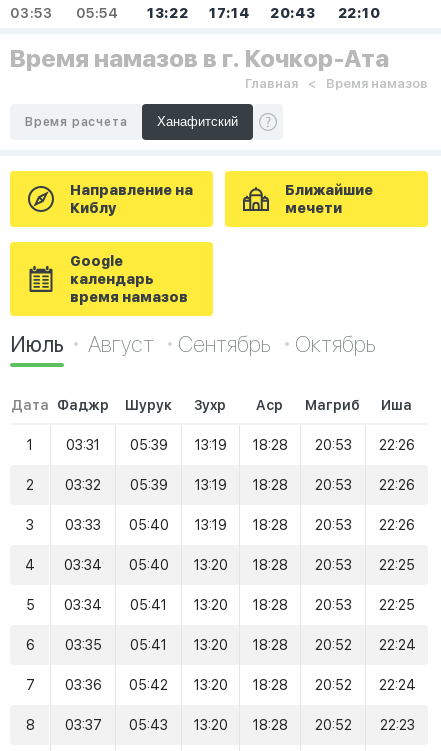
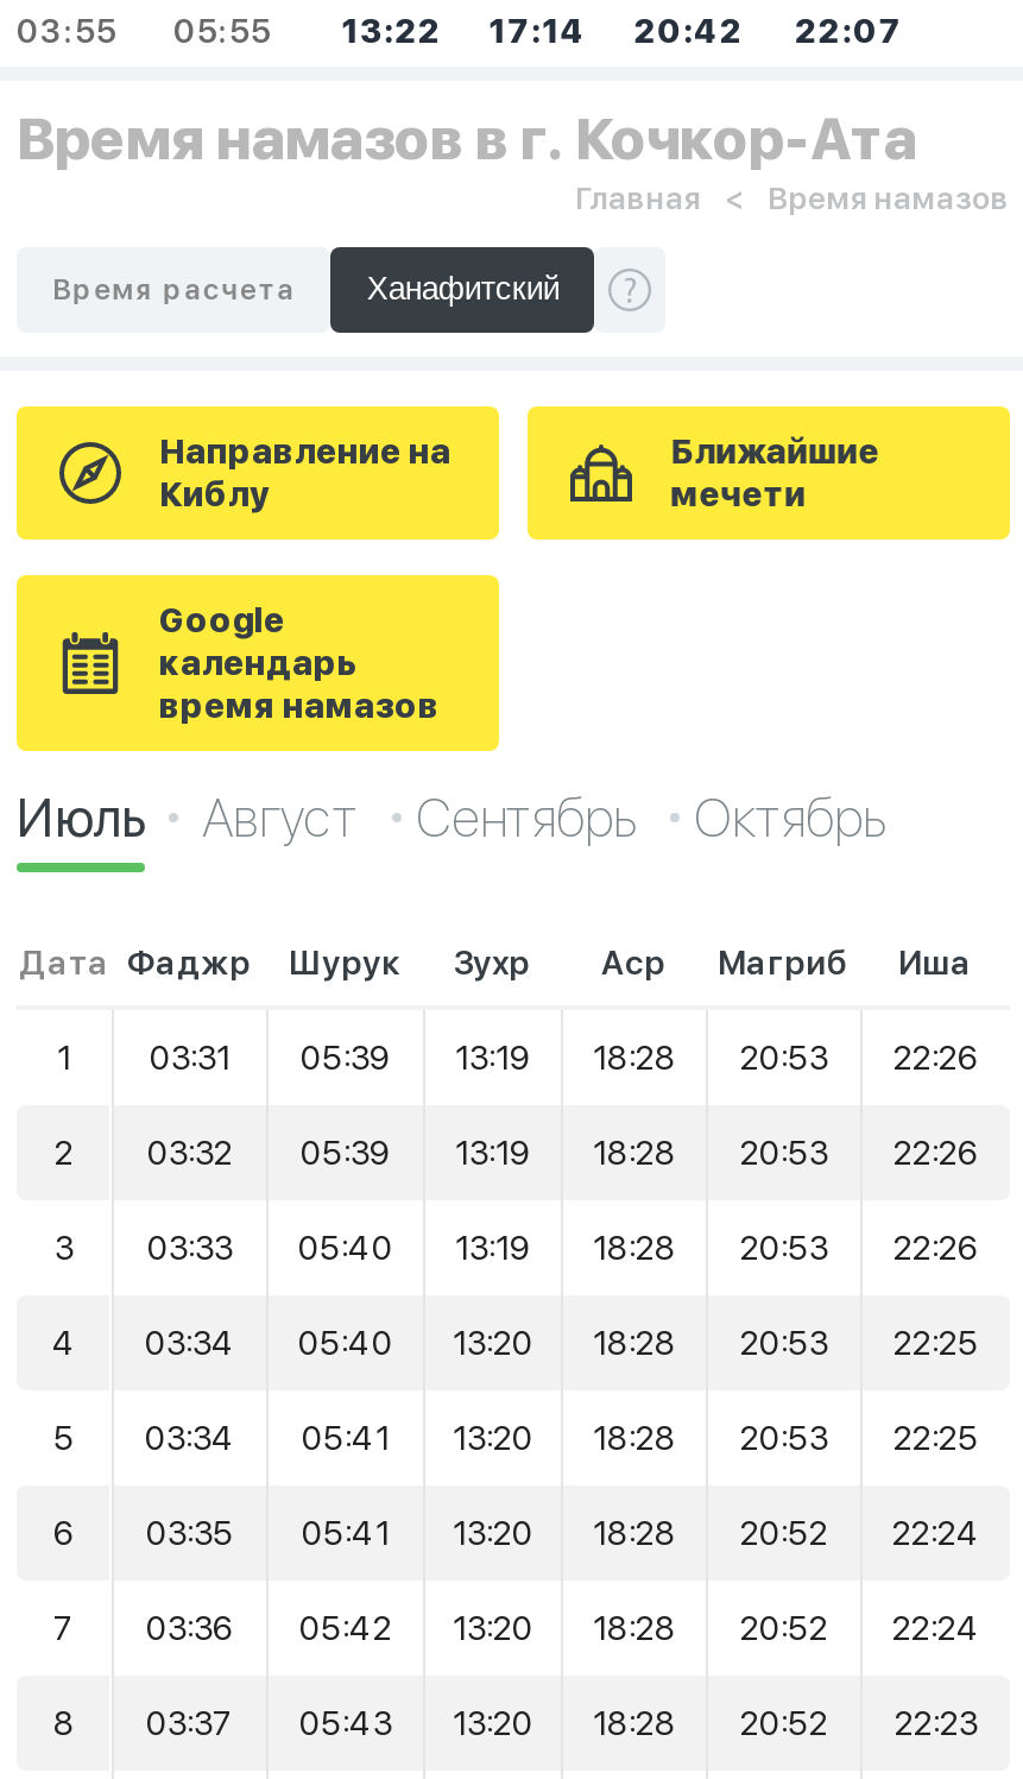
- 03:53
+ 03:55

- 05:54
+ 05:55

- 20:43
+ 20:42

- 22:10
+ 22:07
